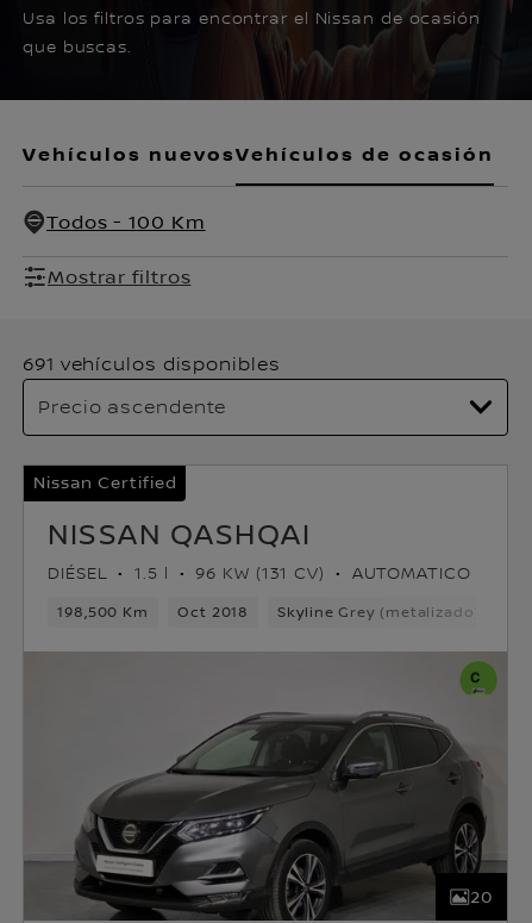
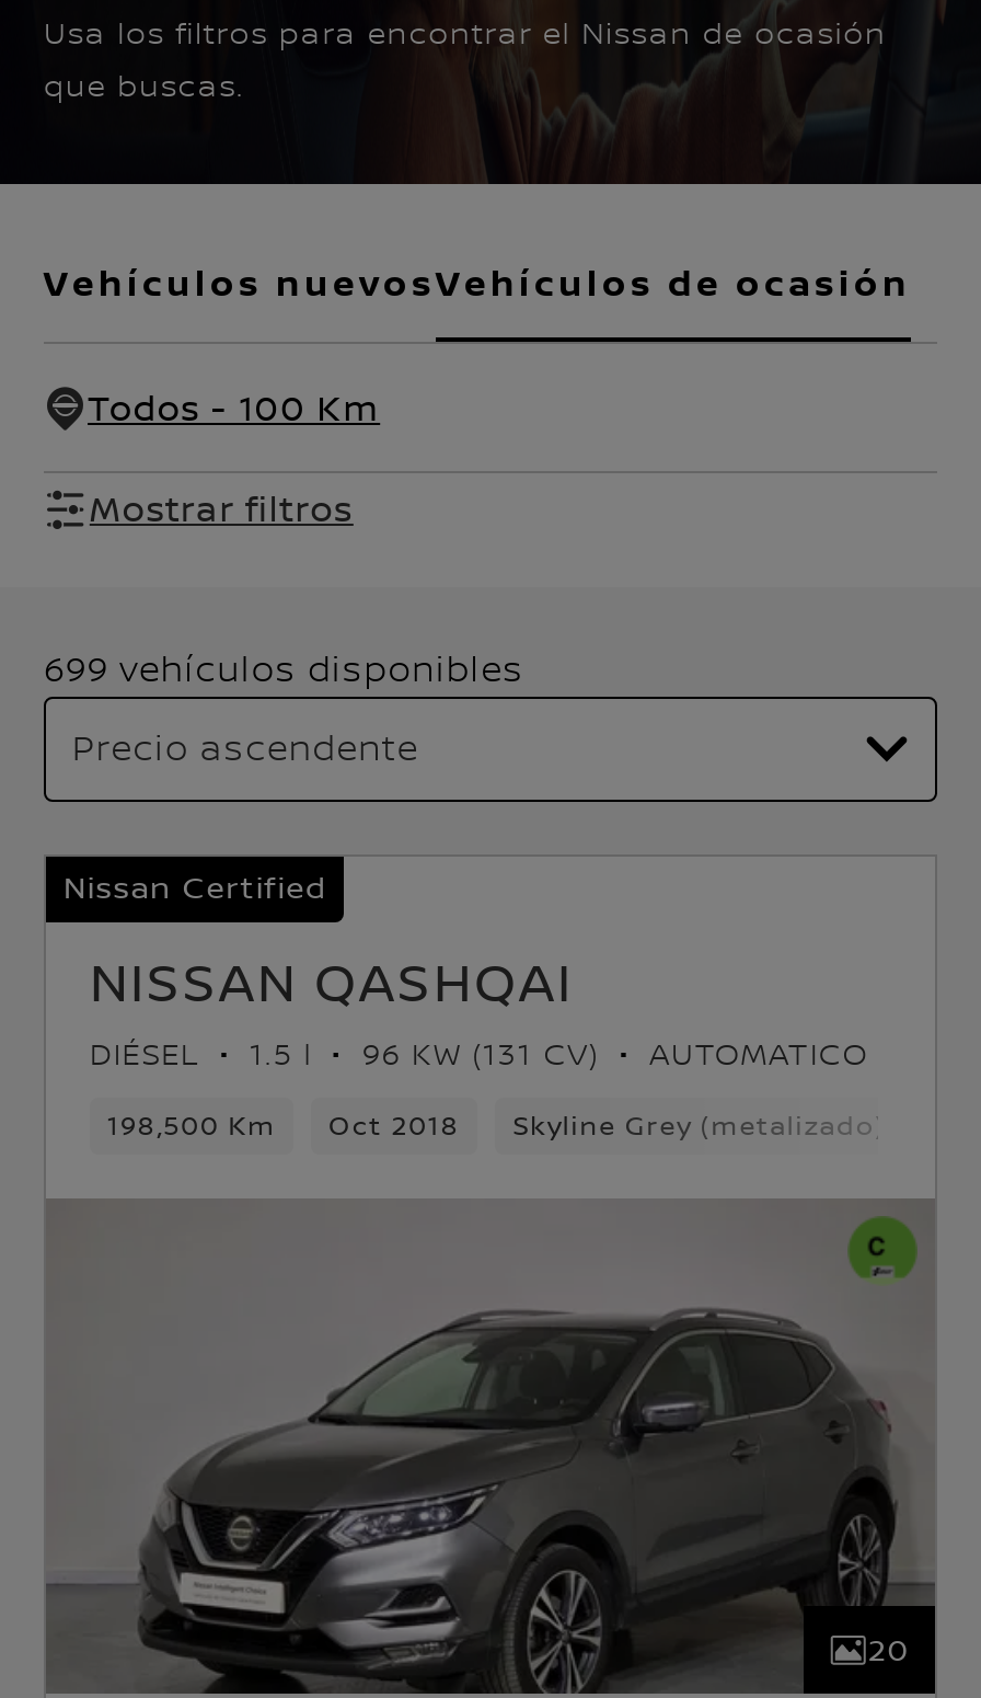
- 691 vehículos disponibles
+ 699 vehículos disponibles
